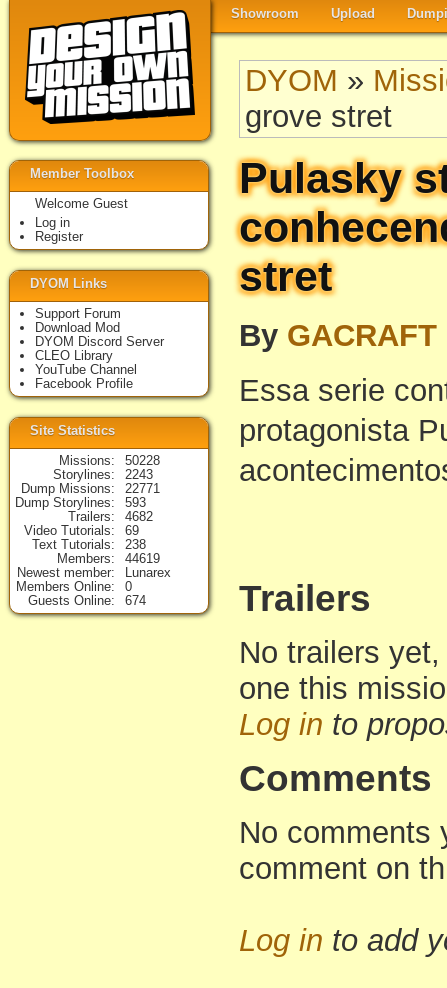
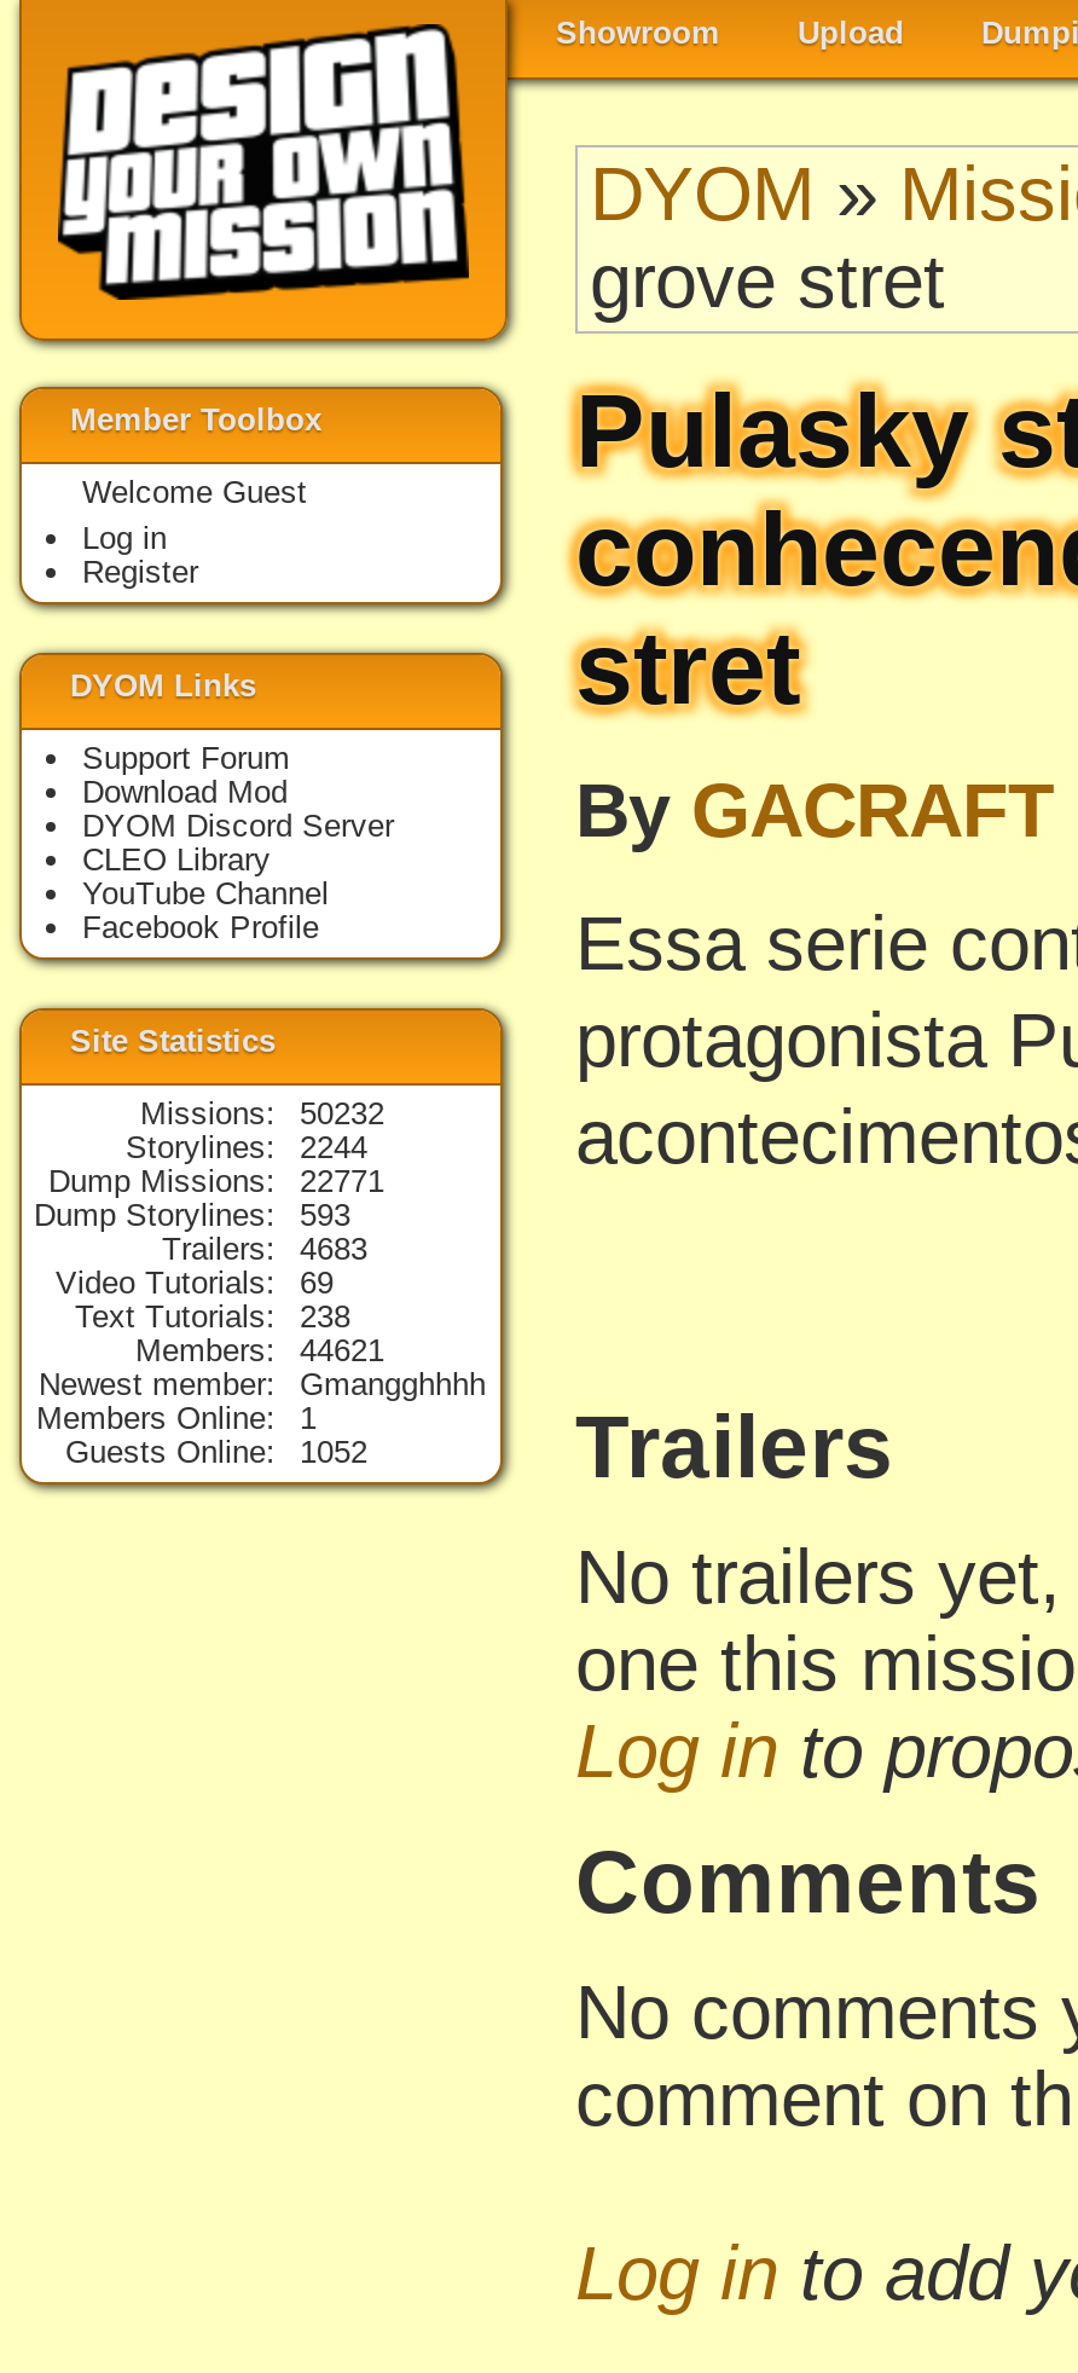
- Missions 50228
+ Missions 50232

- Storylines 2243
+ Storylines 2244

- Trailers 4682
+ Trailers 4683

- Members 44619
+ Members 44621

- Lunarex
+ Gmangghhhh

- Members Online 0
+ Members Online 1

- Guests Online 674
+ Guests Online 1052
